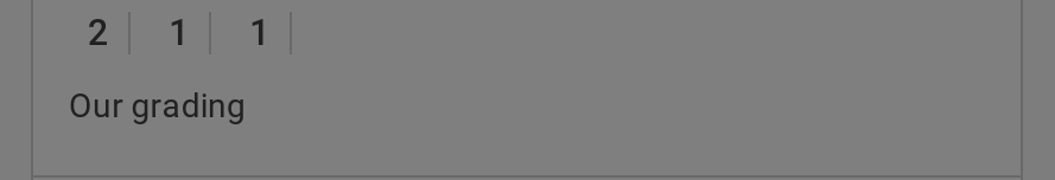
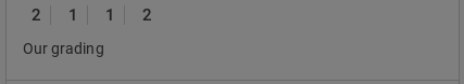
+ 2
